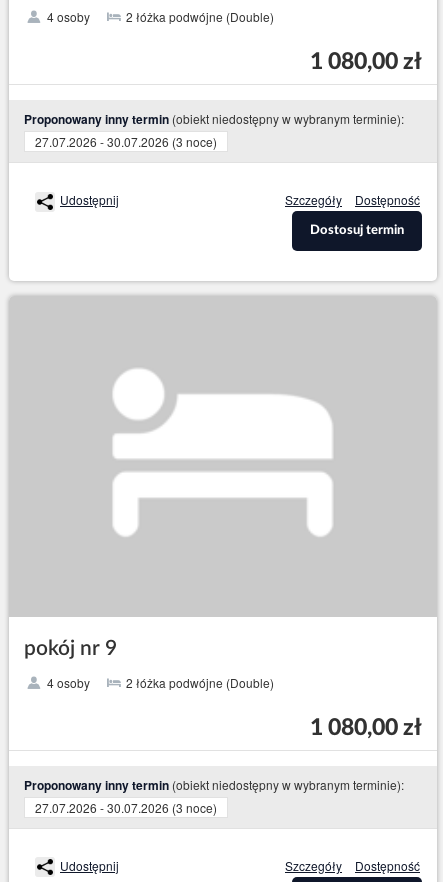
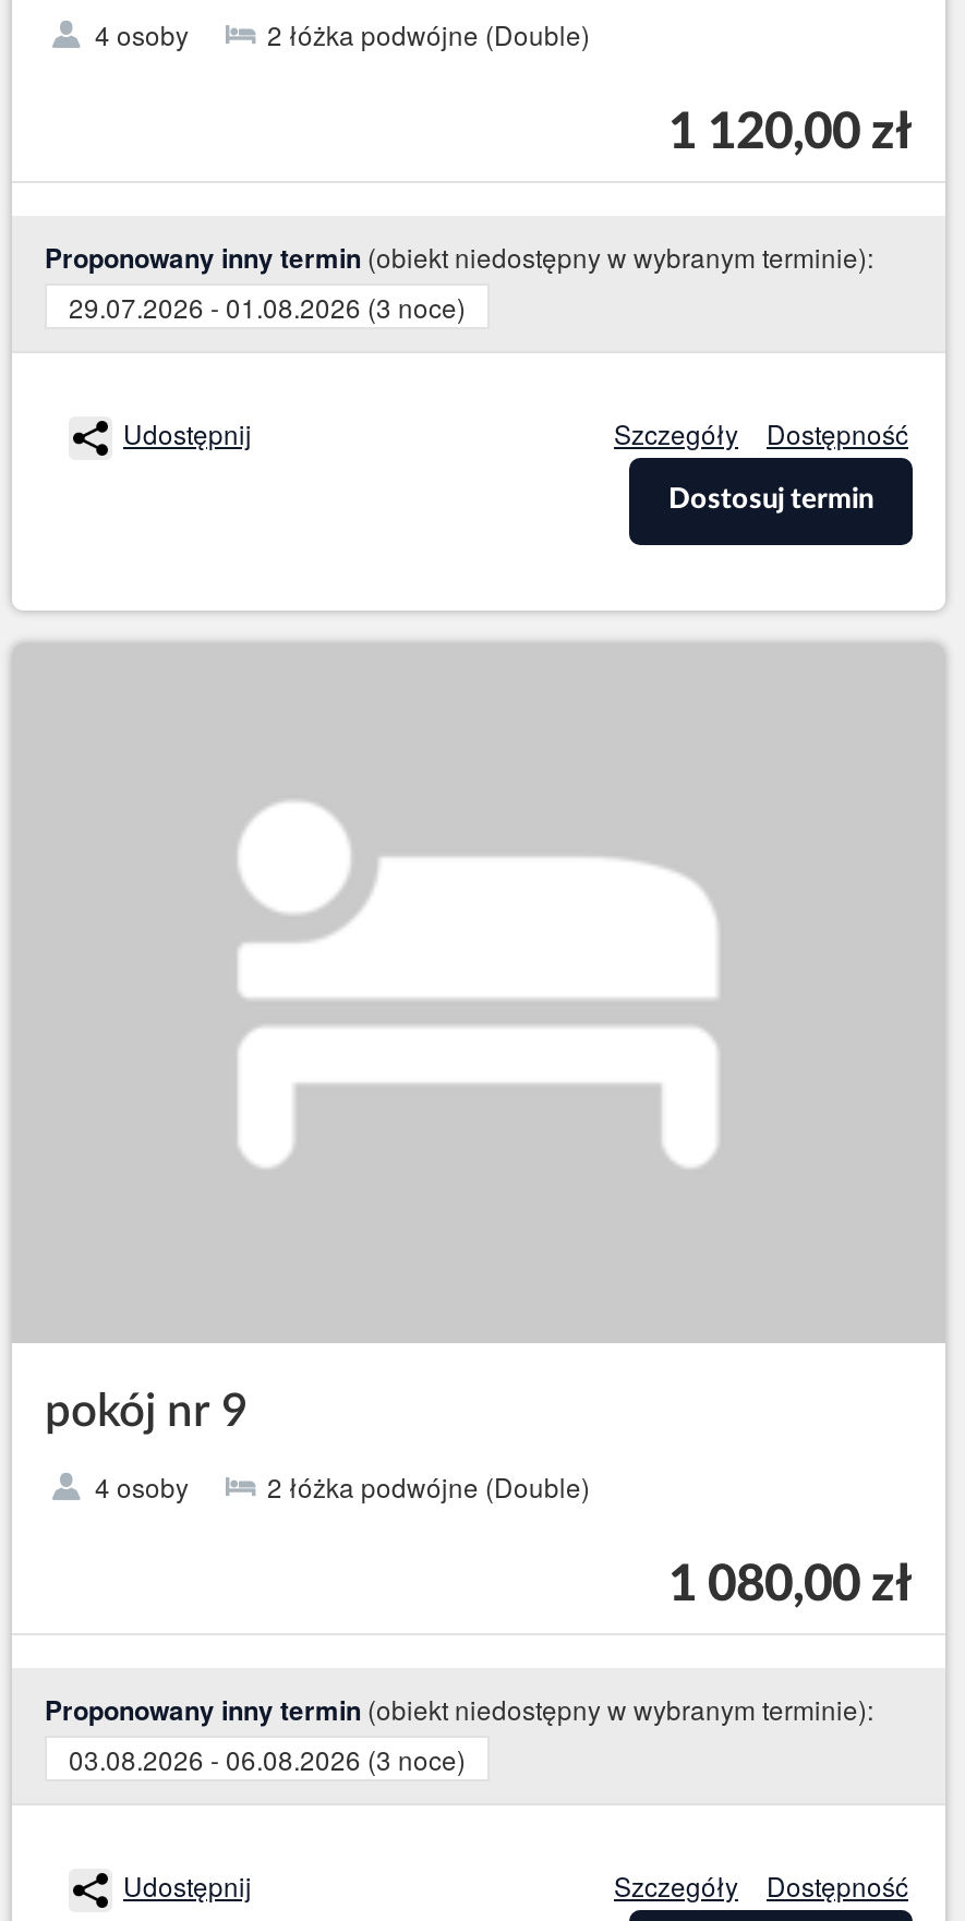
- 1 080,00 zł
+ 1 120,00 zł

- 27.07.2026 - 30.07.2026 (3 noce)
+ 29.07.2026 - 01.08.2026 (3 noce)

- 27.07.2026 - 30.07.2026 (3 noce)
+ 03.08.2026 - 06.08.2026 (3 noce)
